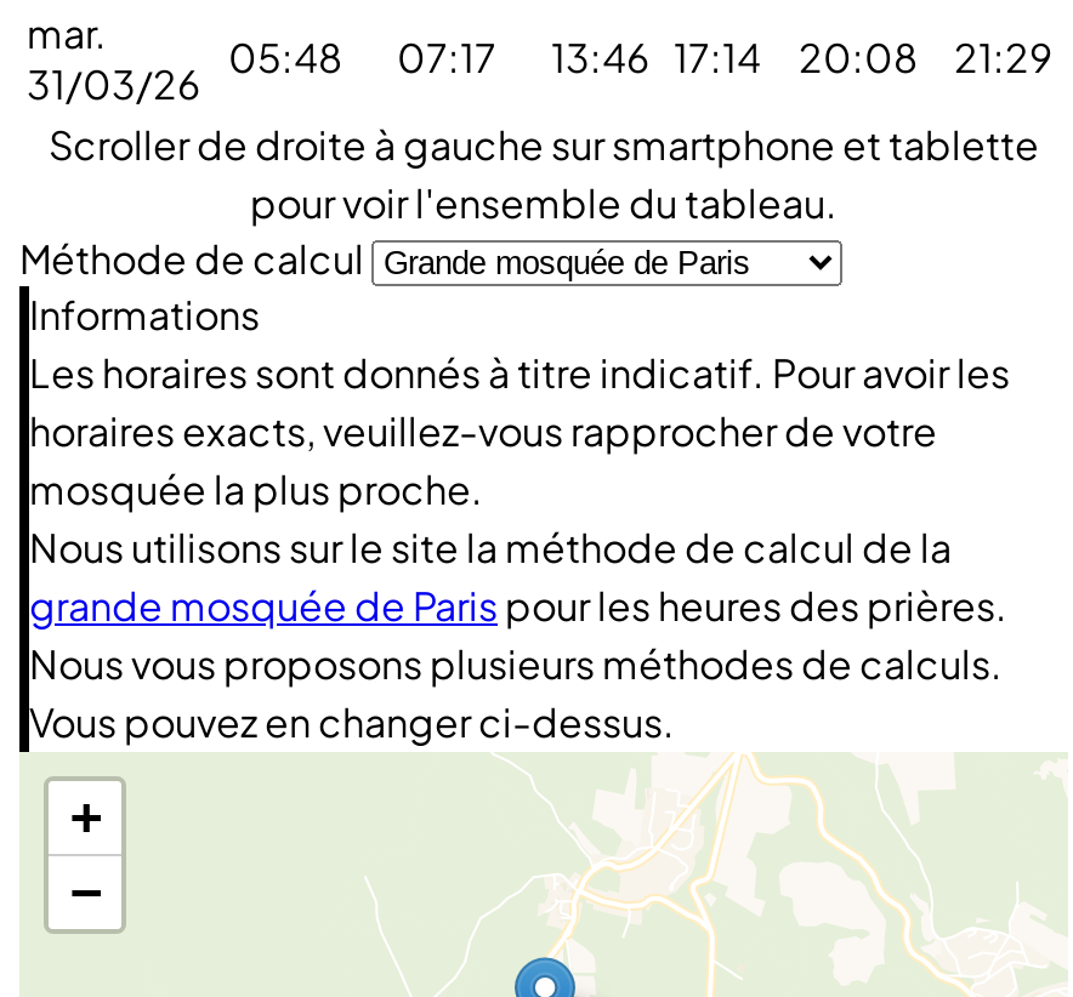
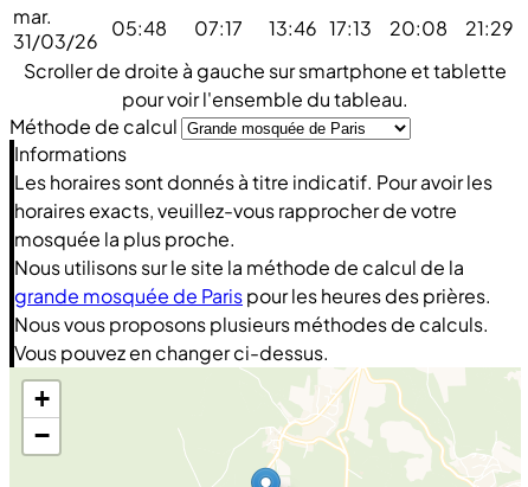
- 05:48 07:17 13:46 17:14 20:08 21:29
+ 05:48 07:17 13:46 17:13 20:08 21:29
